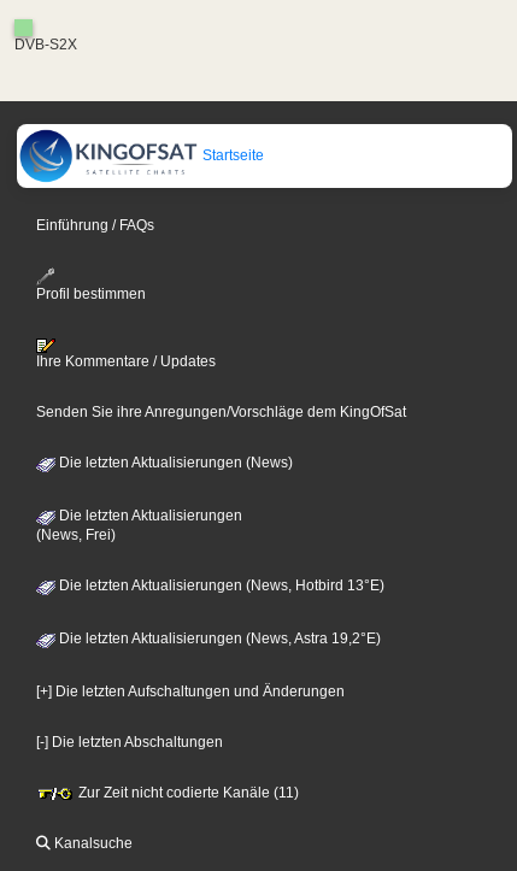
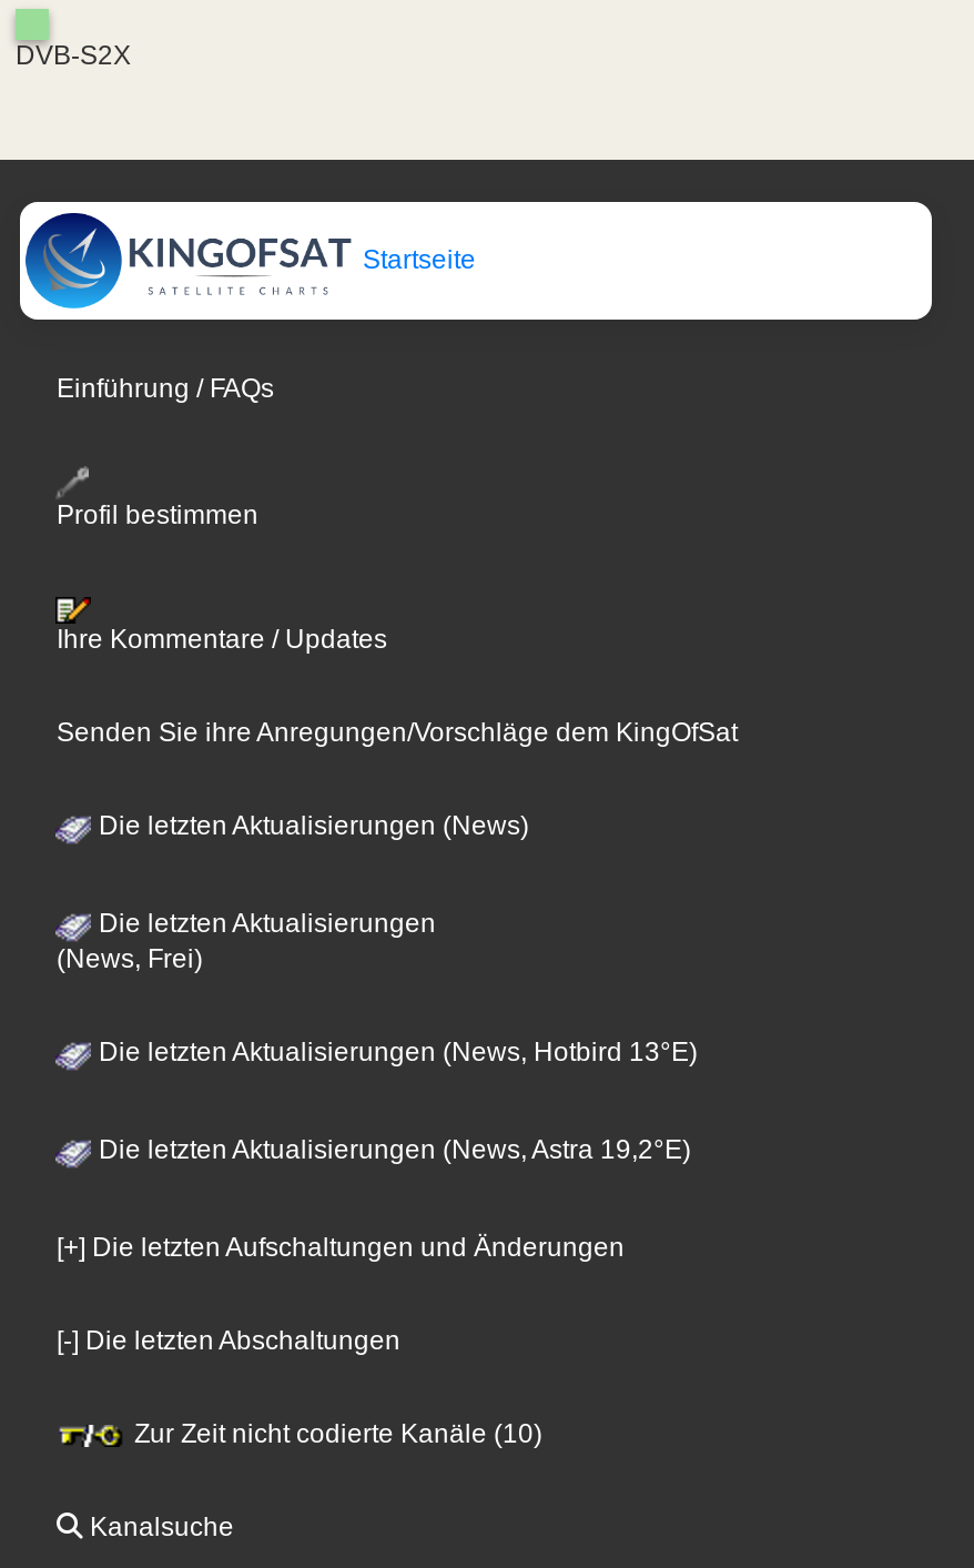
- Zur Zeit nicht codierte Kanäle (11)
+ Zur Zeit nicht codierte Kanäle (10)
